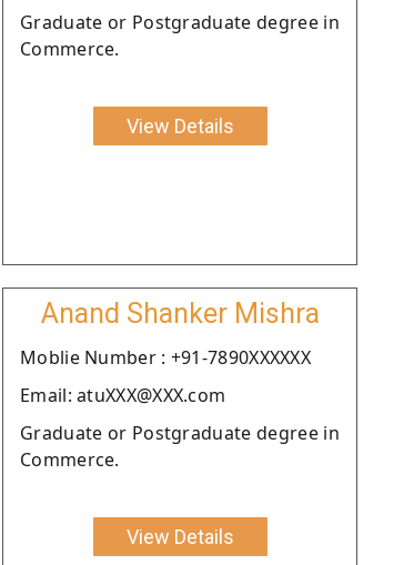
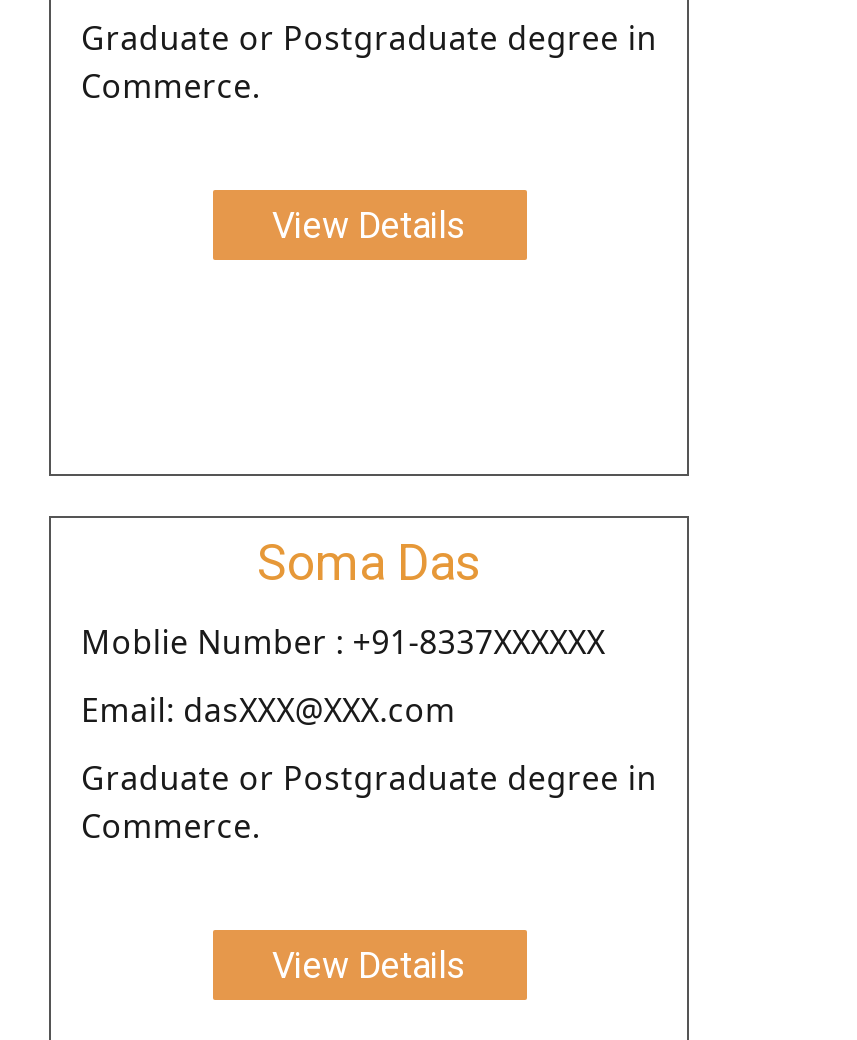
- Anand Shanker Mishra
+ Soma Das

- Moblie Number : +91-7890XXXXXX
+ Moblie Number : +91-8337XXXXXX

- Email: atuXXX@XXX.com
+ Email: dasXXX@XXX.com
